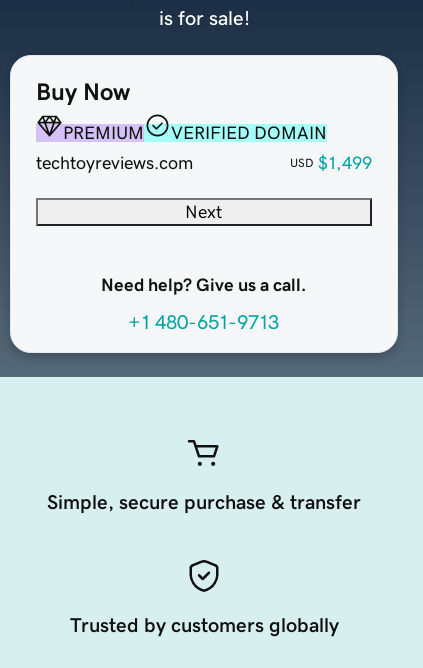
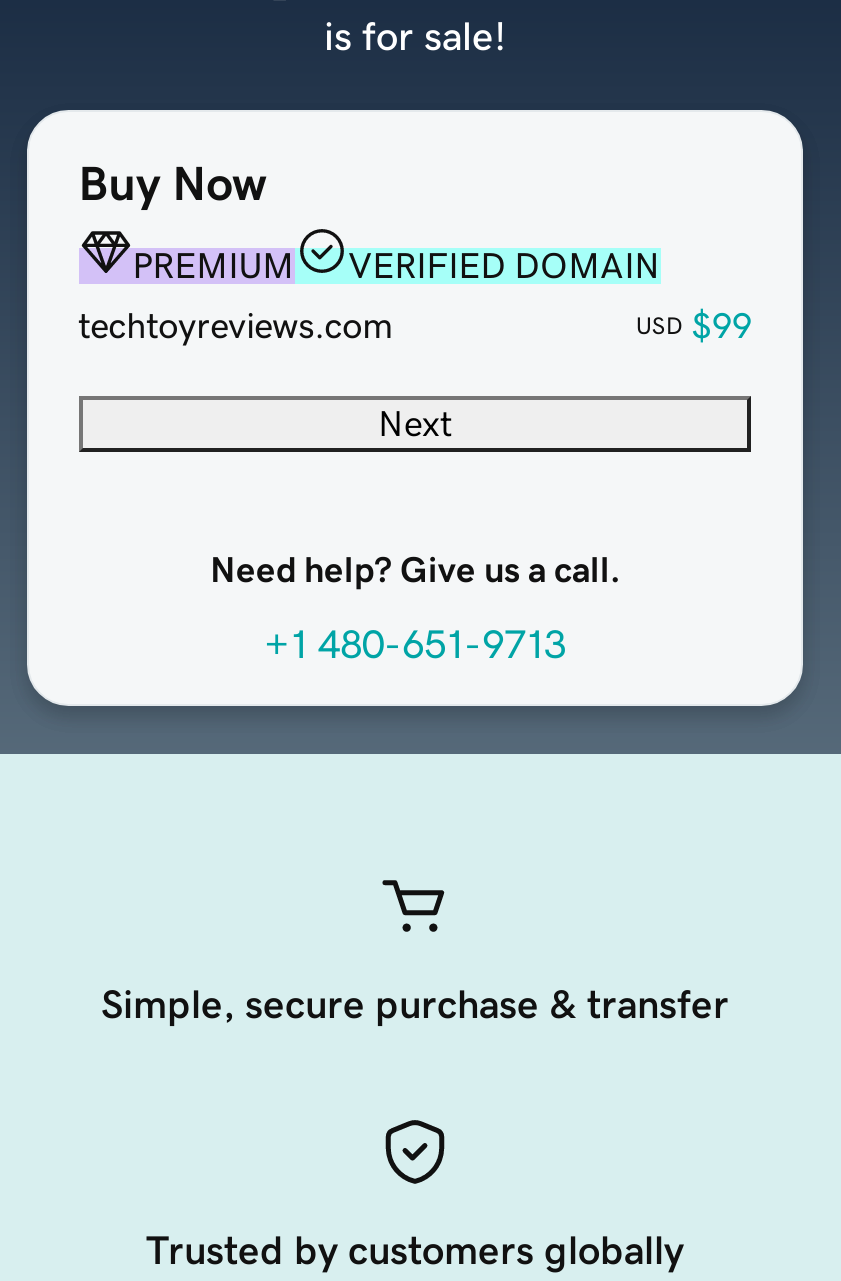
- USD $1,499
+ USD $99
